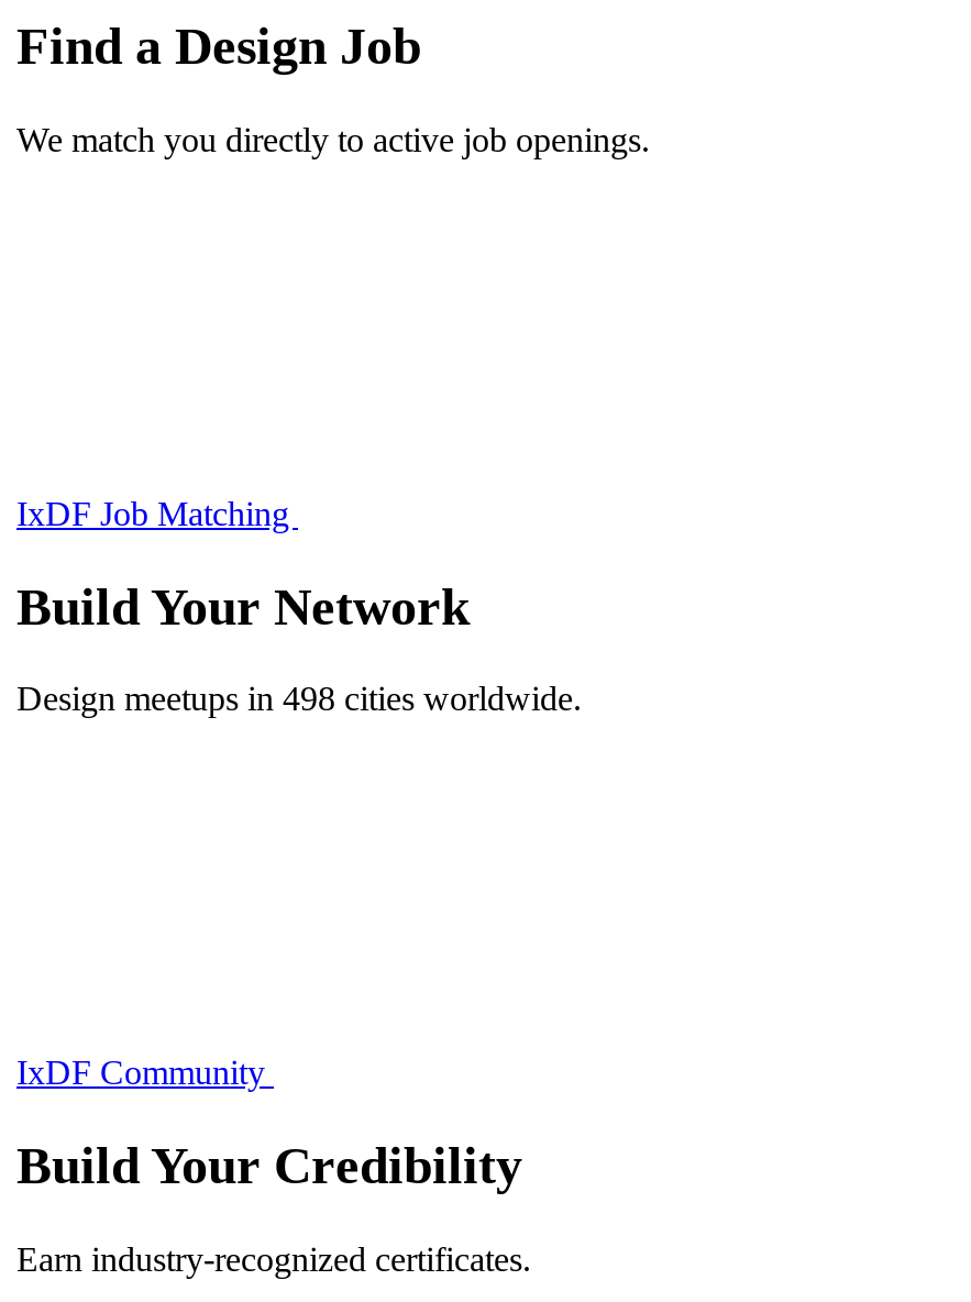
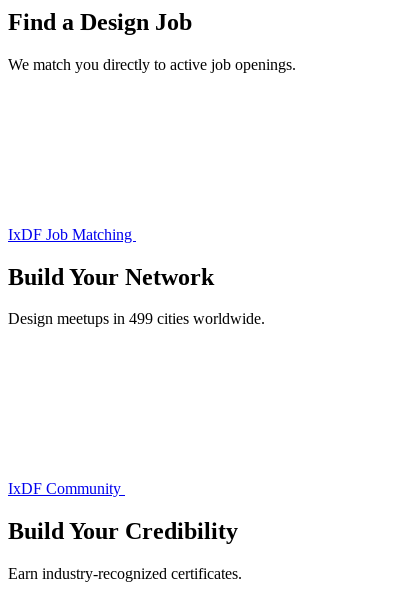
- Design meetups in 498 cities worldwide.
+ Design meetups in 499 cities worldwide.
